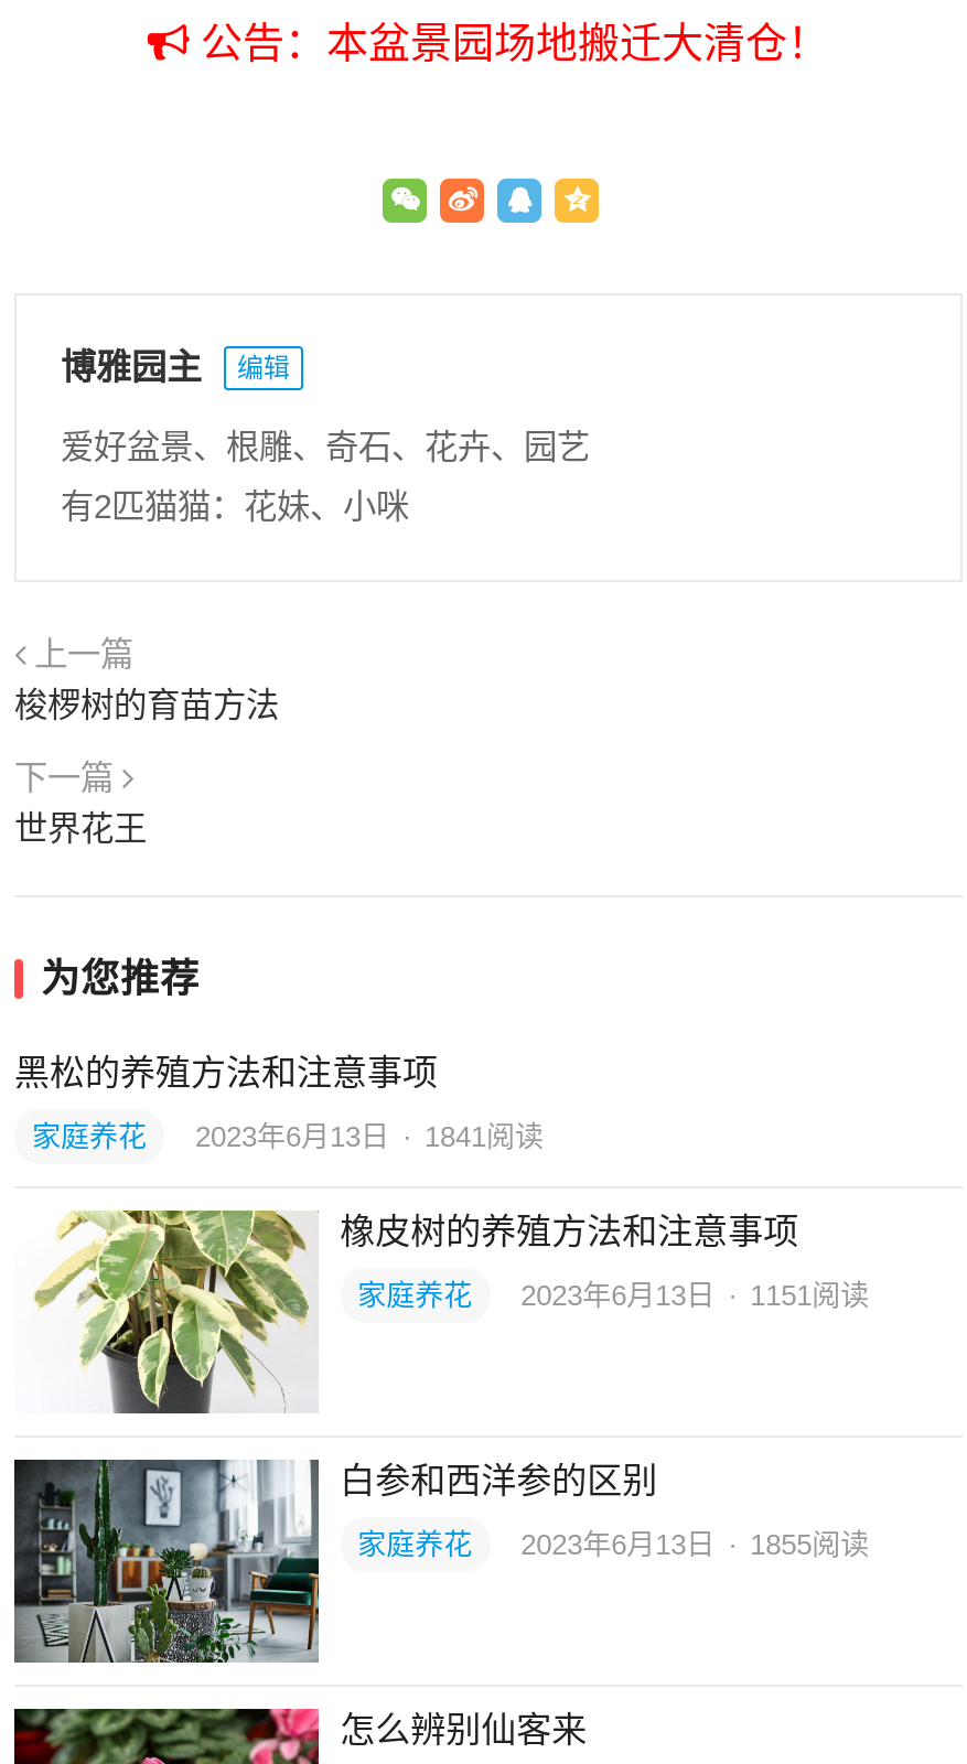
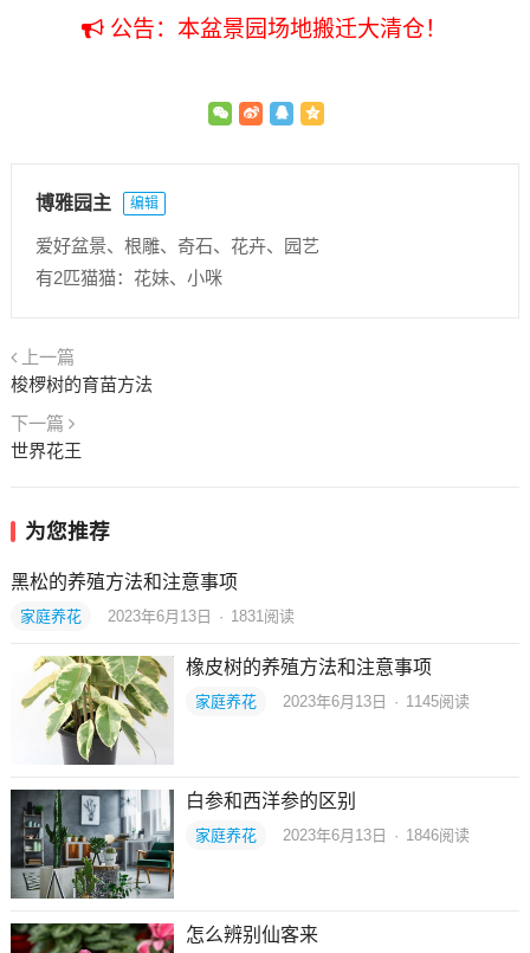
- 家庭养花 2023年6月13日 · 1841阅读
+ 家庭养花 2023年6月13日 · 1831阅读

- 家庭养花 2023年6月13日 · 1151阅读
+ 家庭养花 2023年6月13日 · 1145阅读

- 家庭养花 2023年6月13日 · 1855阅读
+ 家庭养花 2023年6月13日 · 1846阅读
